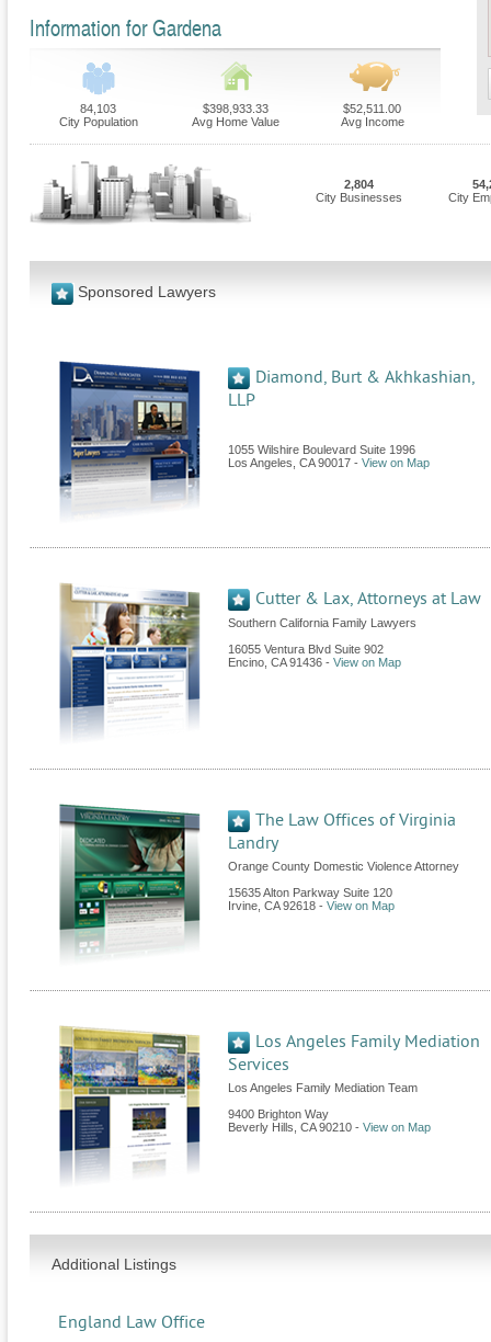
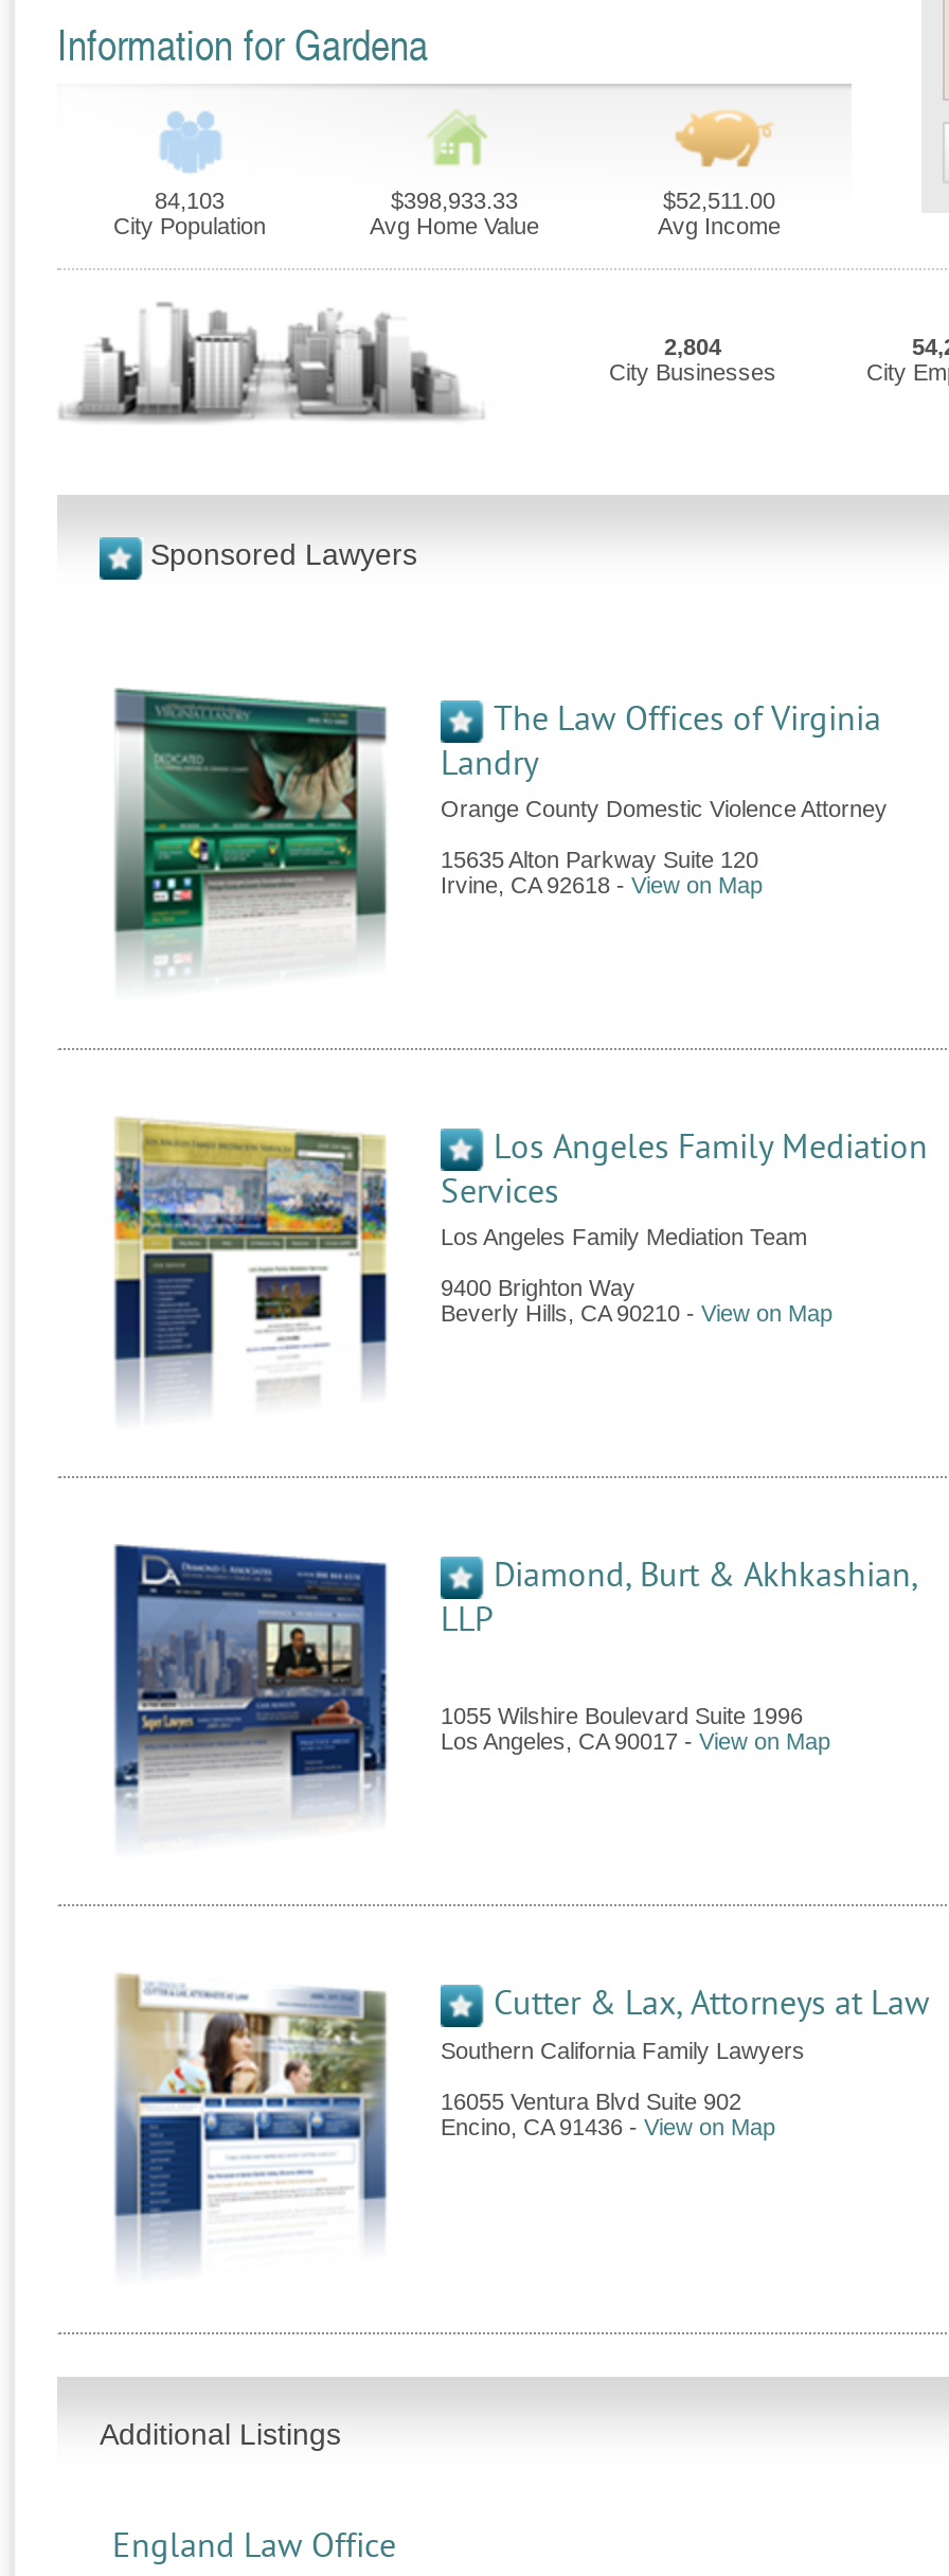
moved down: [image] | Diamond, Burt & Akhkashian, | LLP | 1055 Wilshire Boulevard Suite 1996 | Los Angeles, CA 90017 - View on Map

moved down: [image] | Cutter & Lax, Attorneys at Law | Southern California Family Lawyers | 16055 Ventura Blvd Suite 902 | Encino, CA 91436 - View on Map

moved up: [image] | The Law Offices of Virginia | Landry | ... | 9400 Brighton Way | Beverly Hills, CA 90210 - View on Map
